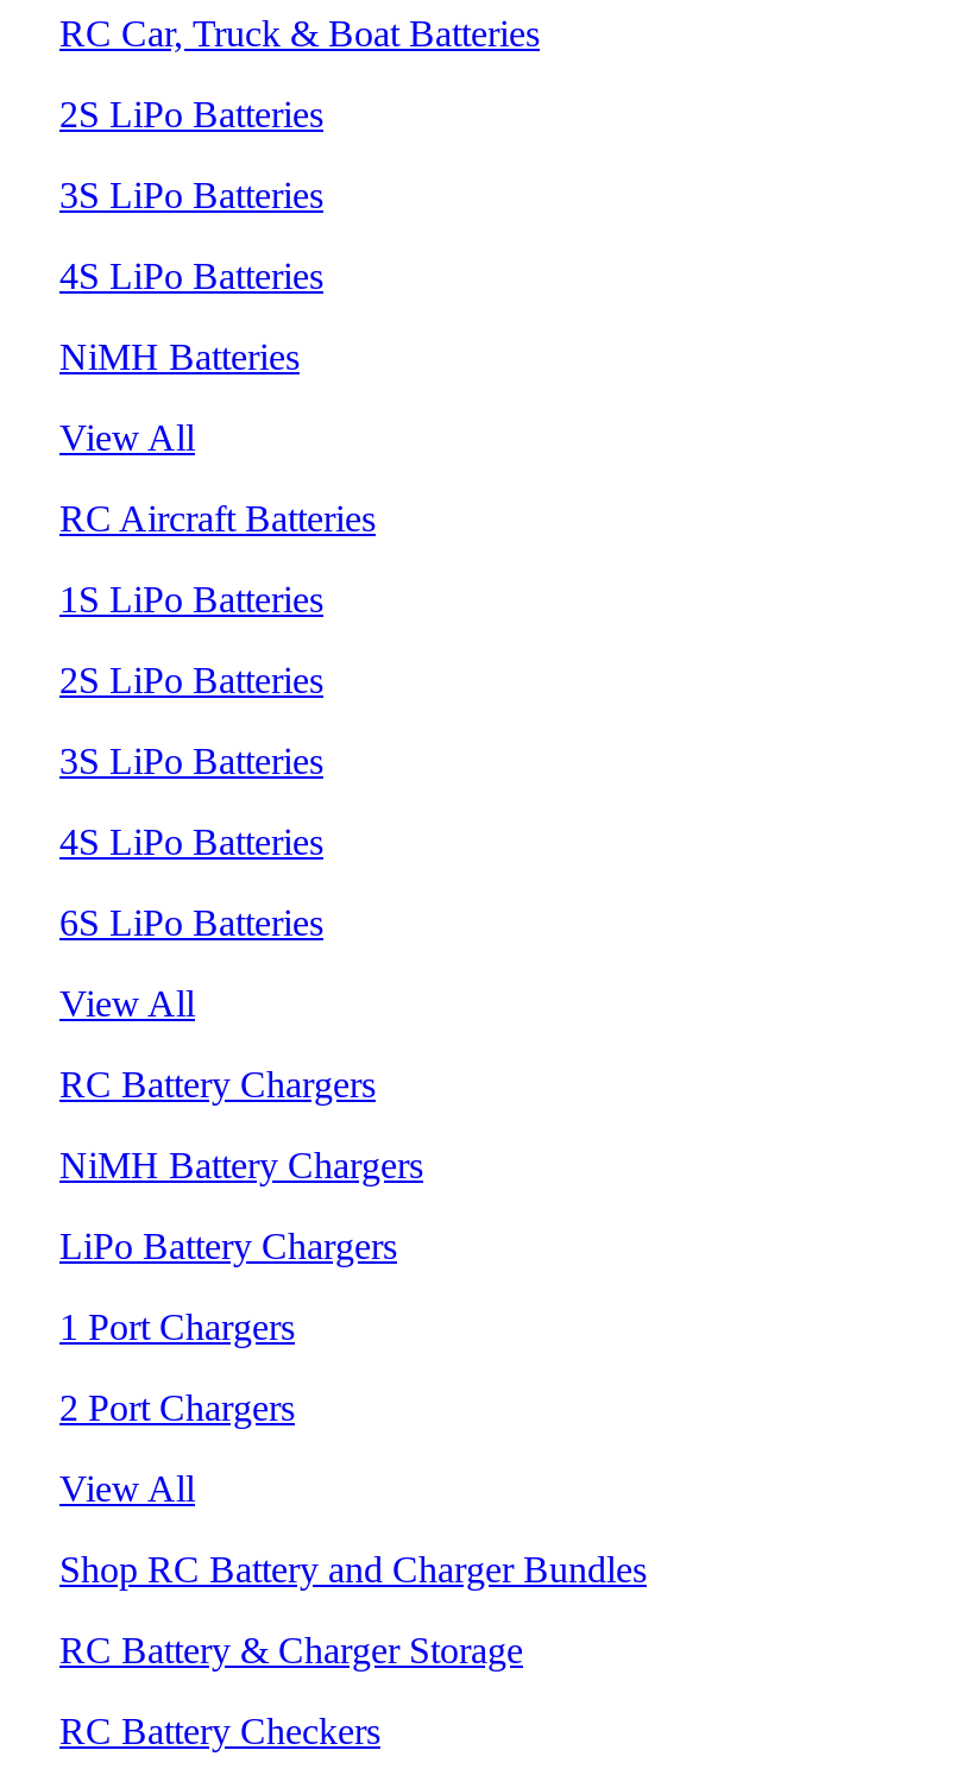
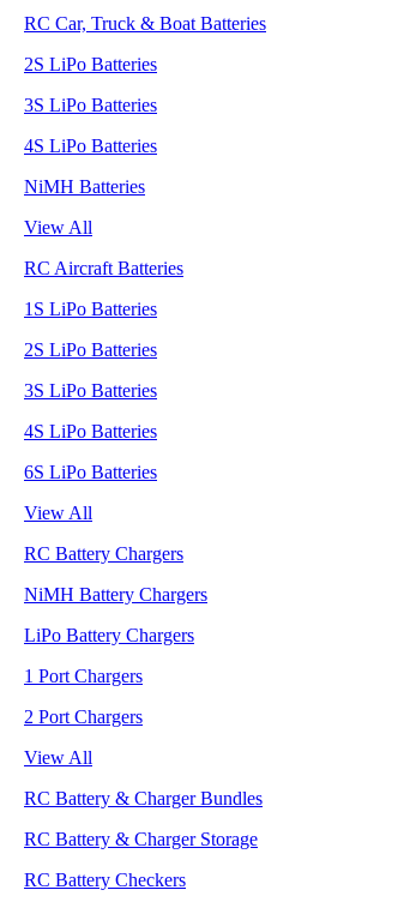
- Shop RC Battery and Charger Bundles
+ RC Battery & Charger Bundles
